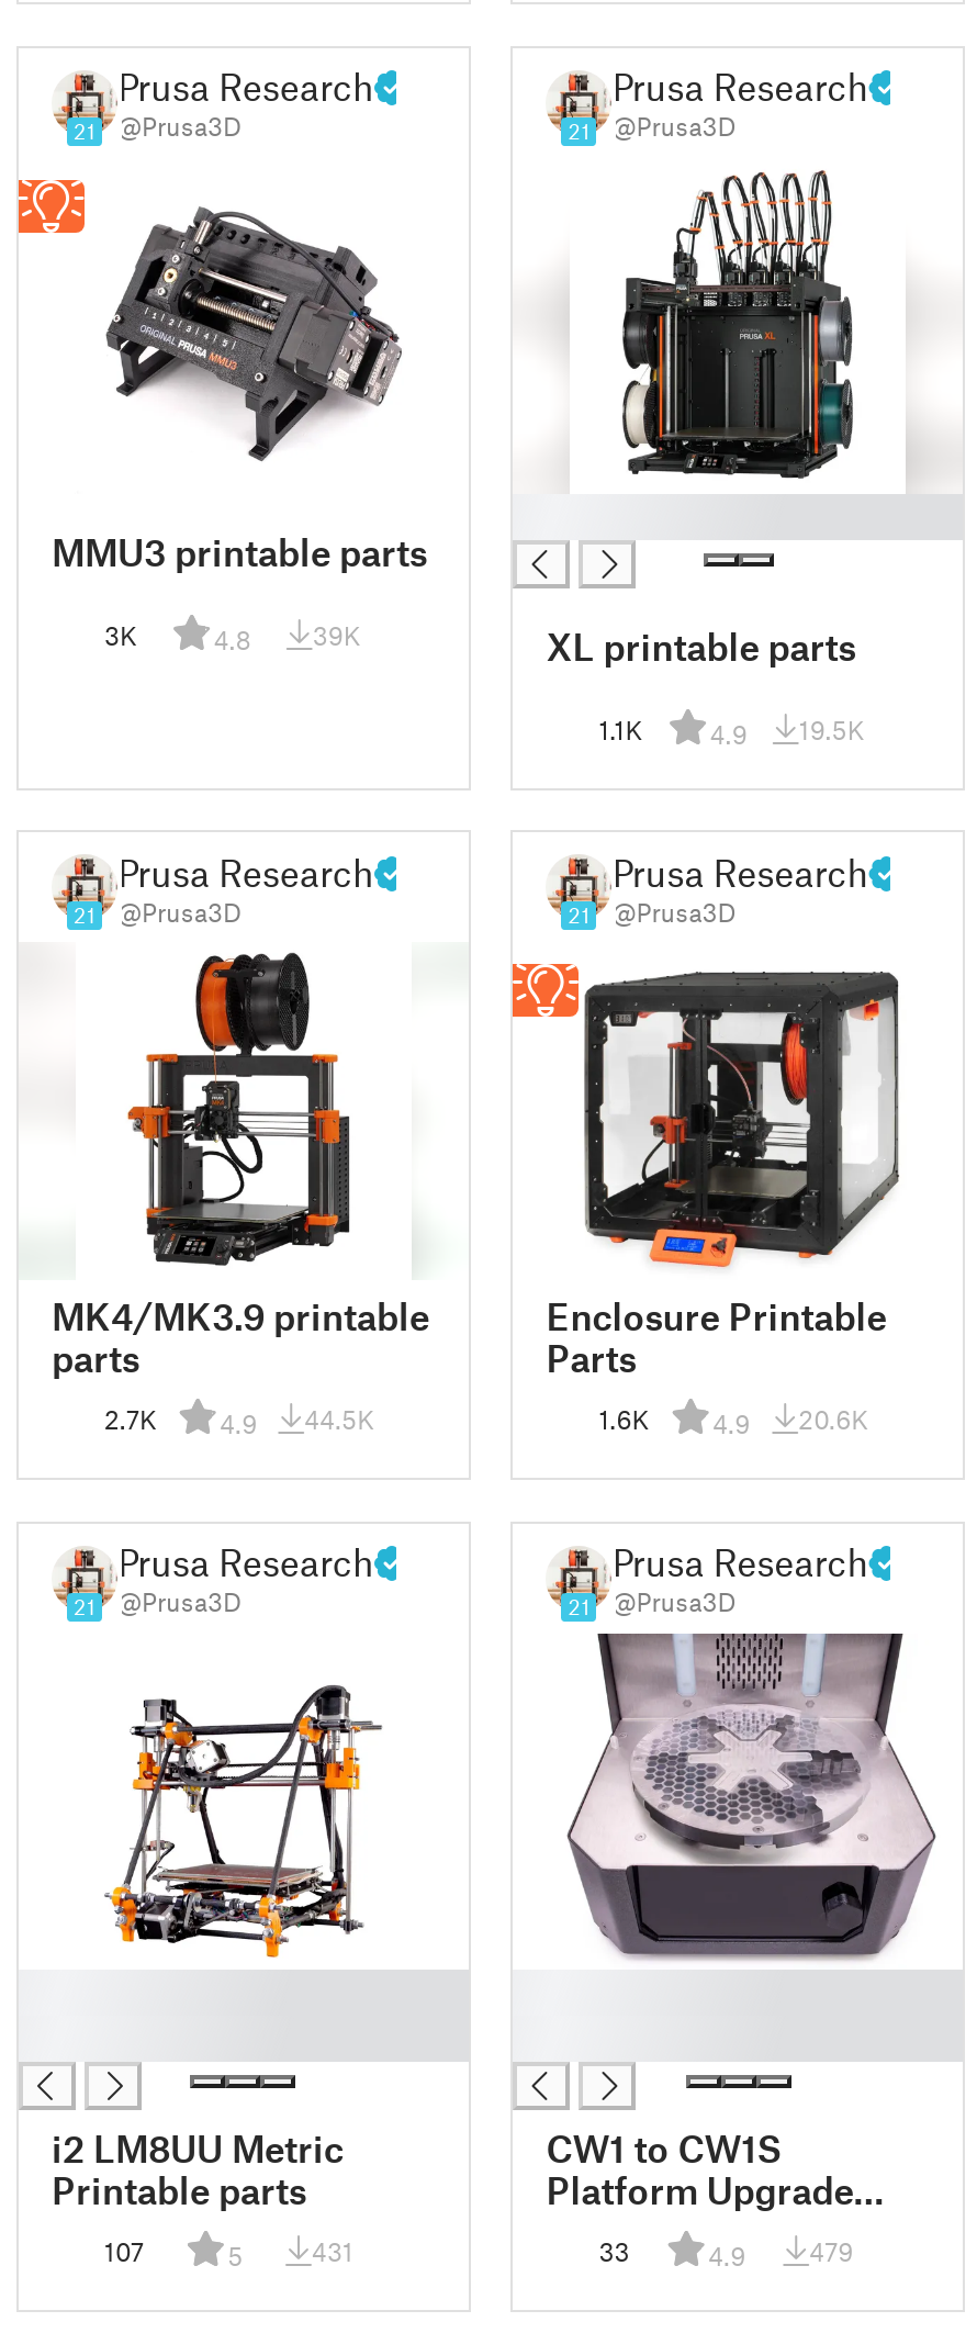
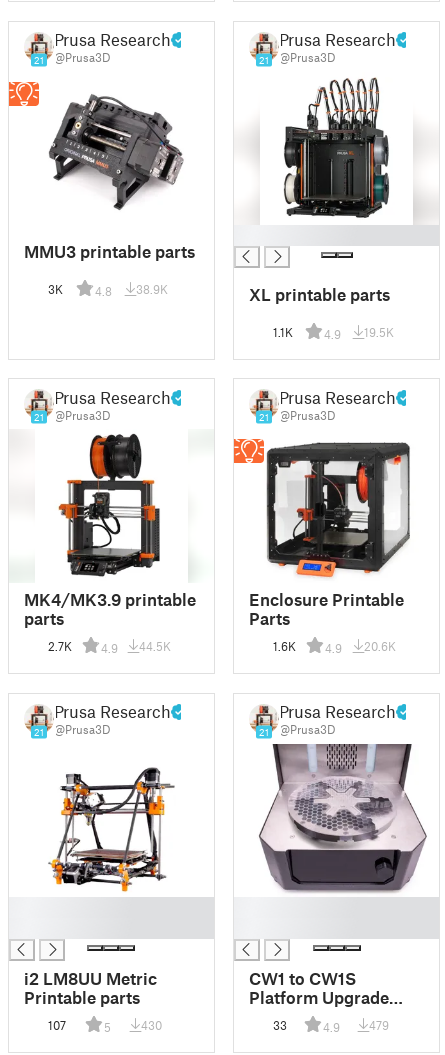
- 4.8 39K
+ 4.8 38.9K

- 431
+ 430
